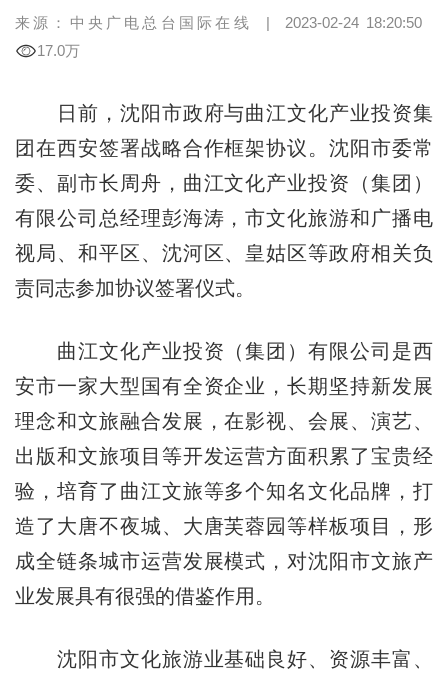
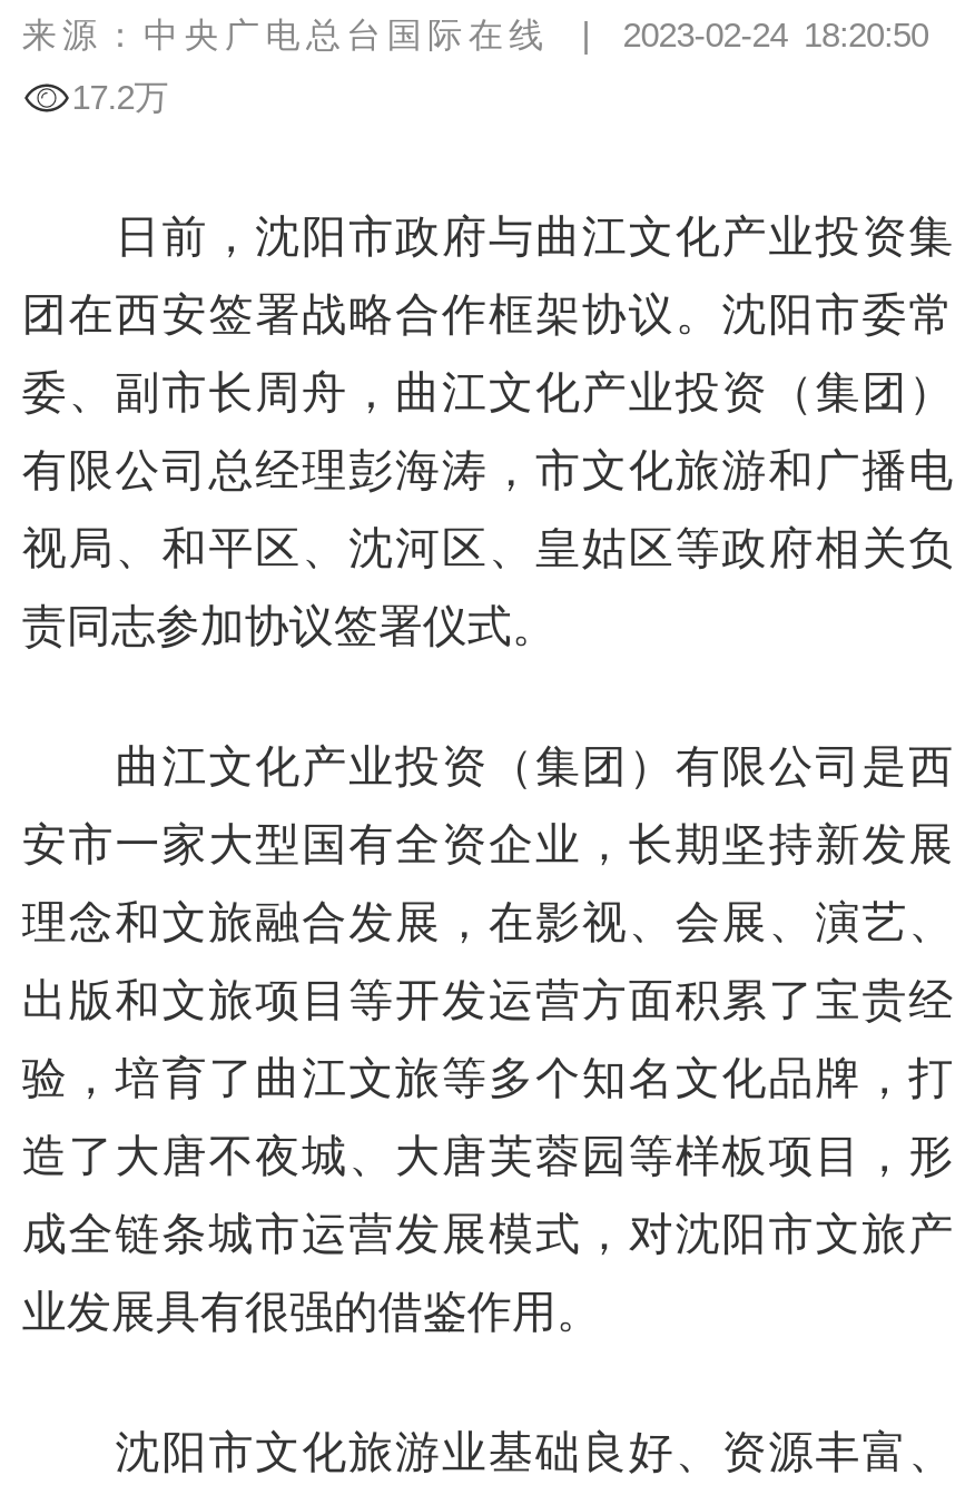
- 17.0万
+ 17.2万
